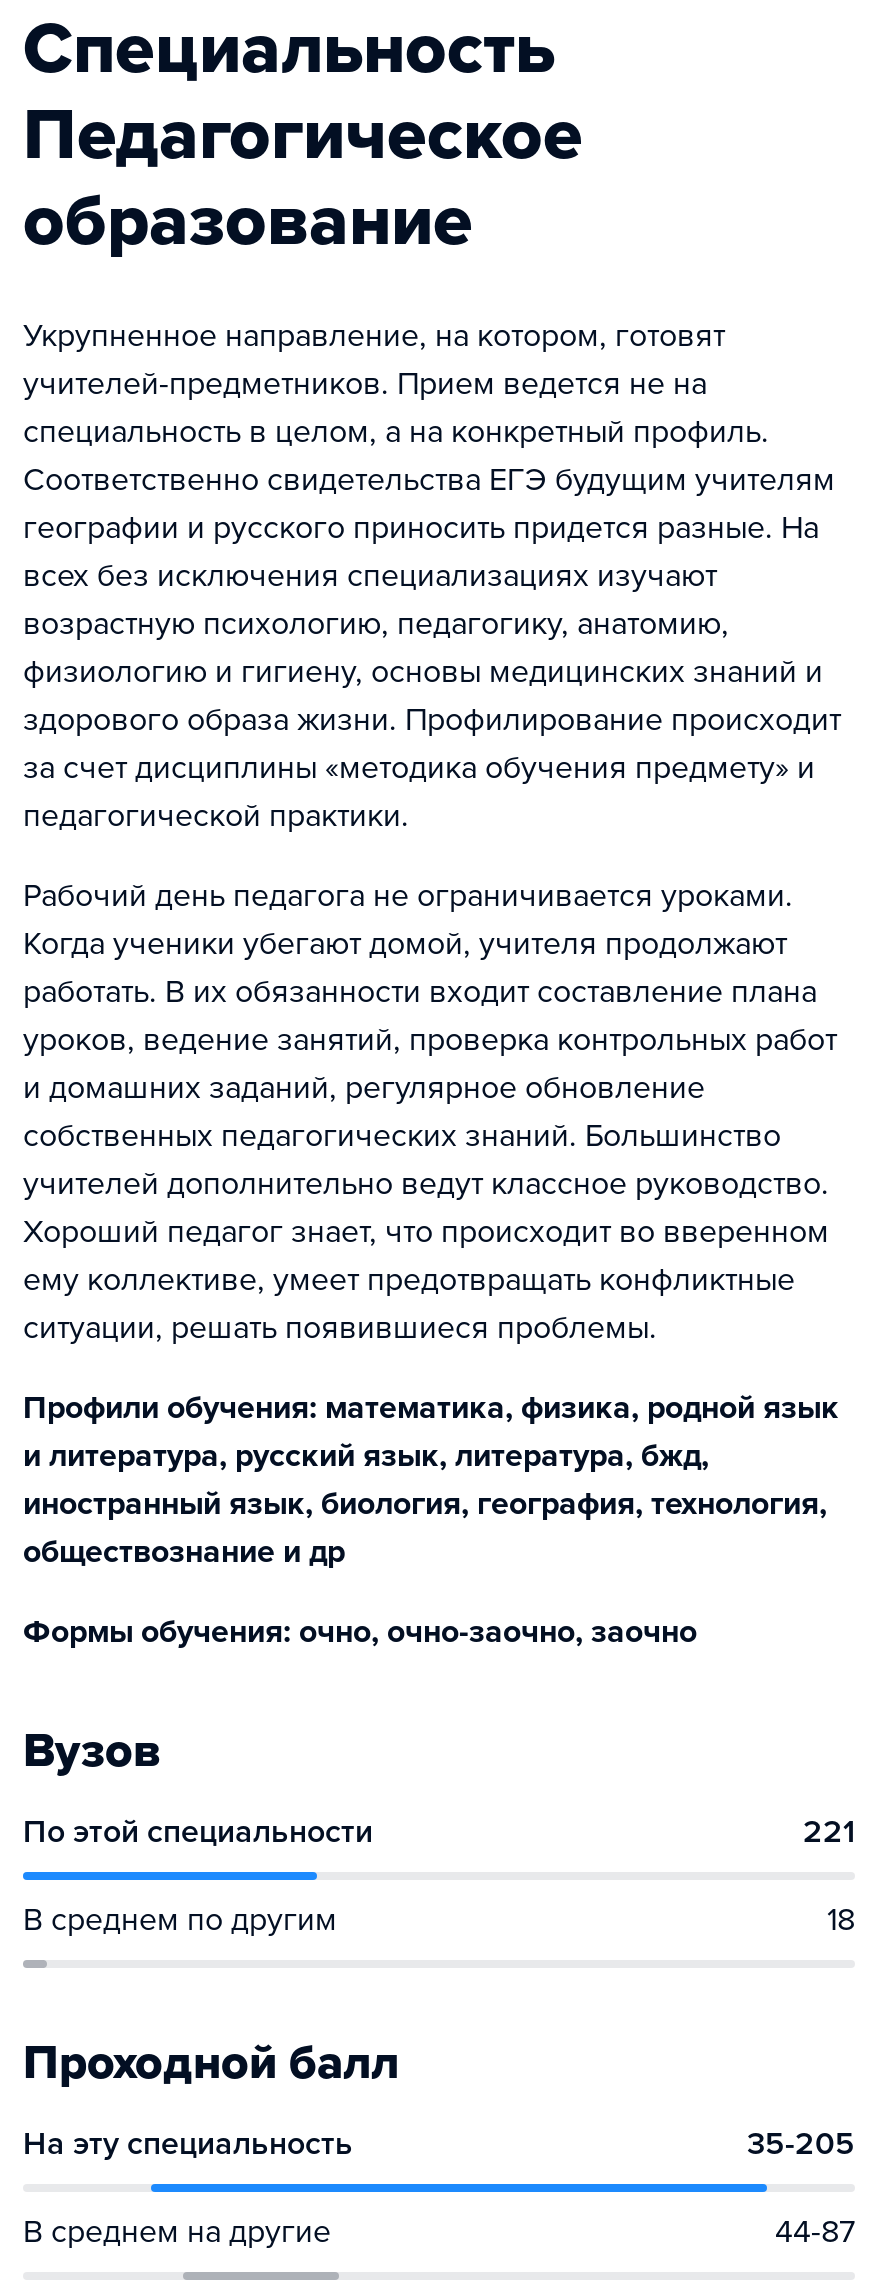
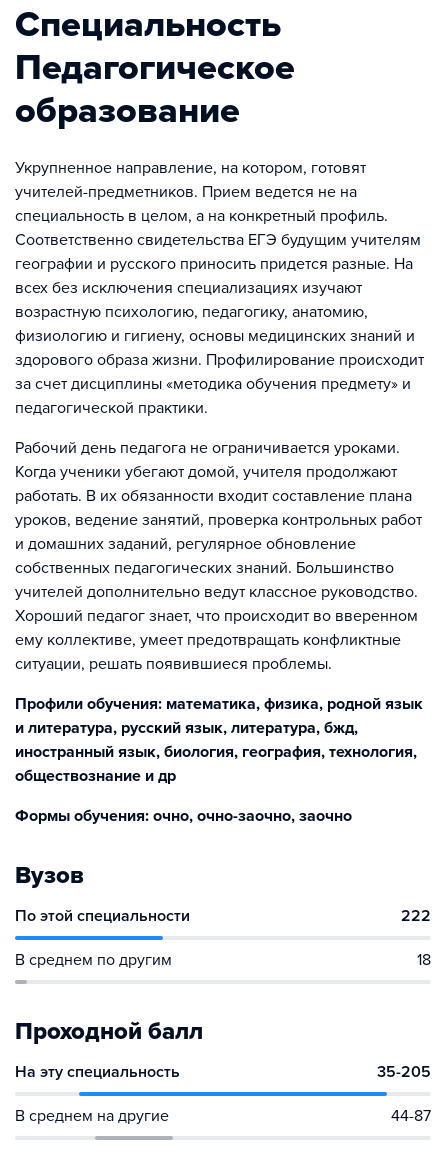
- 221
+ 222
